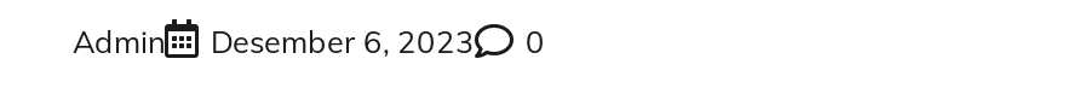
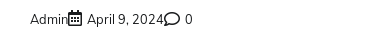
- Admin Desember 6, 2023 0
+ Admin April 9, 2024 0
